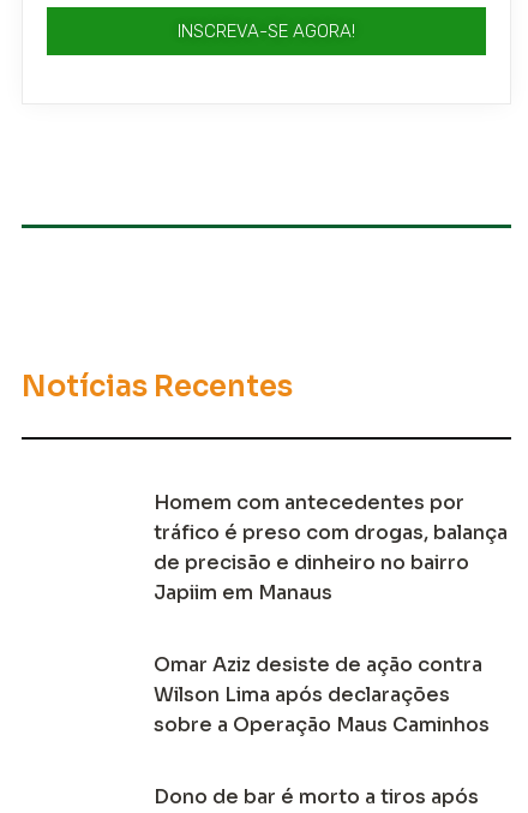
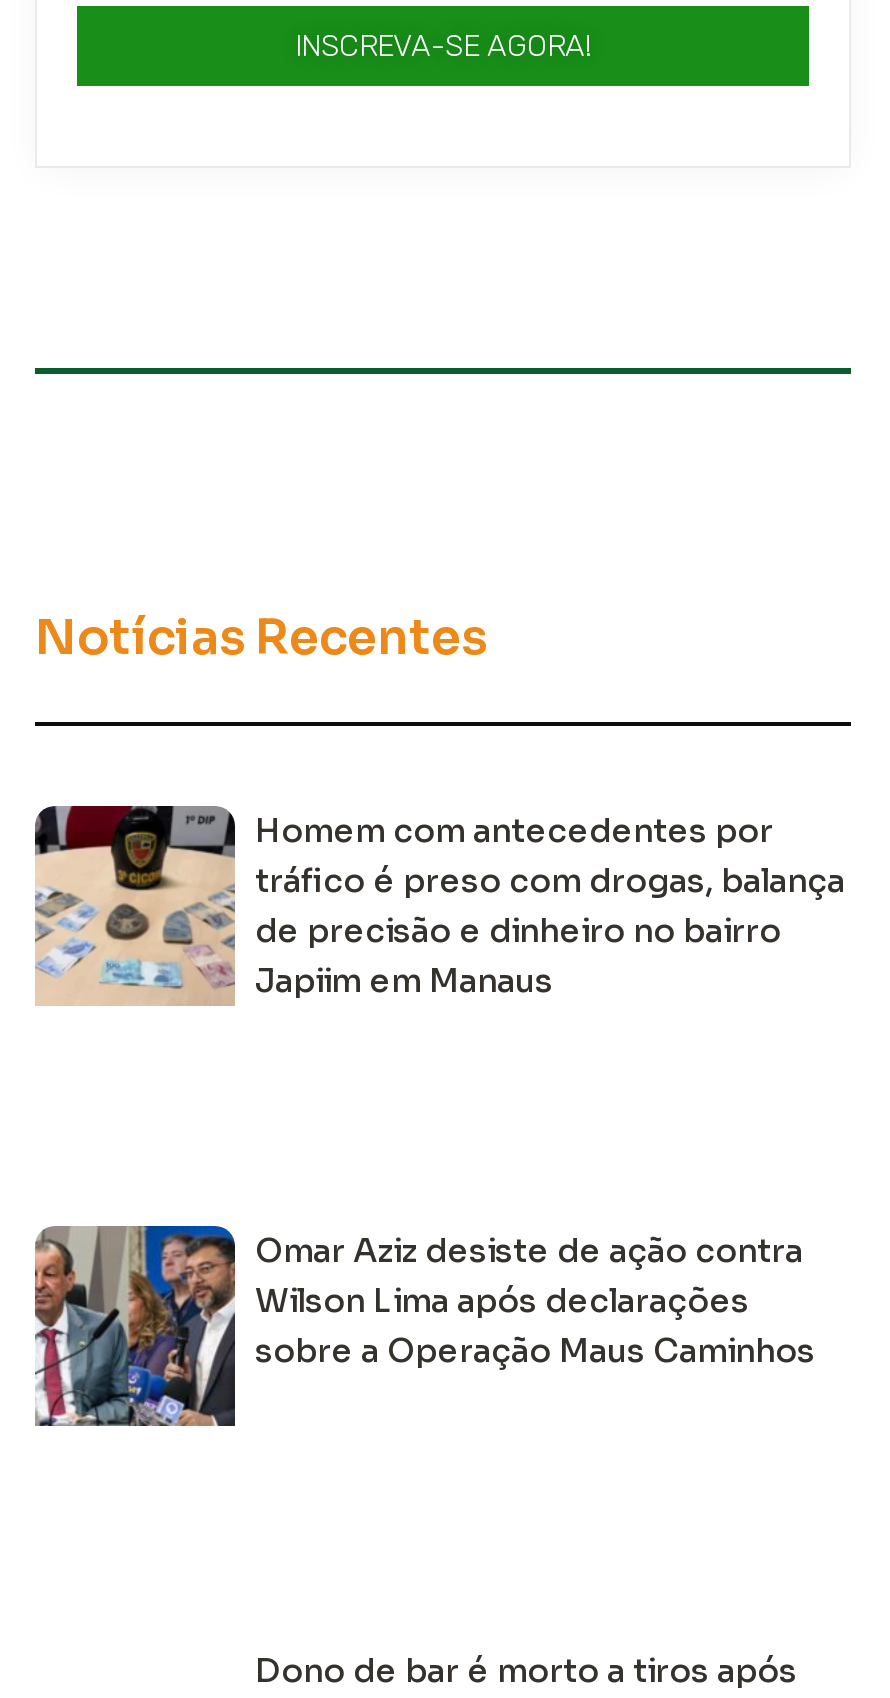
+ [image]

+ [image]
